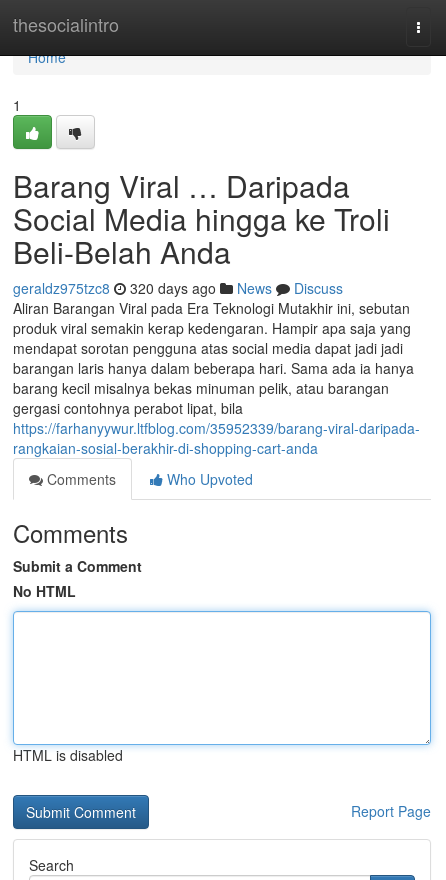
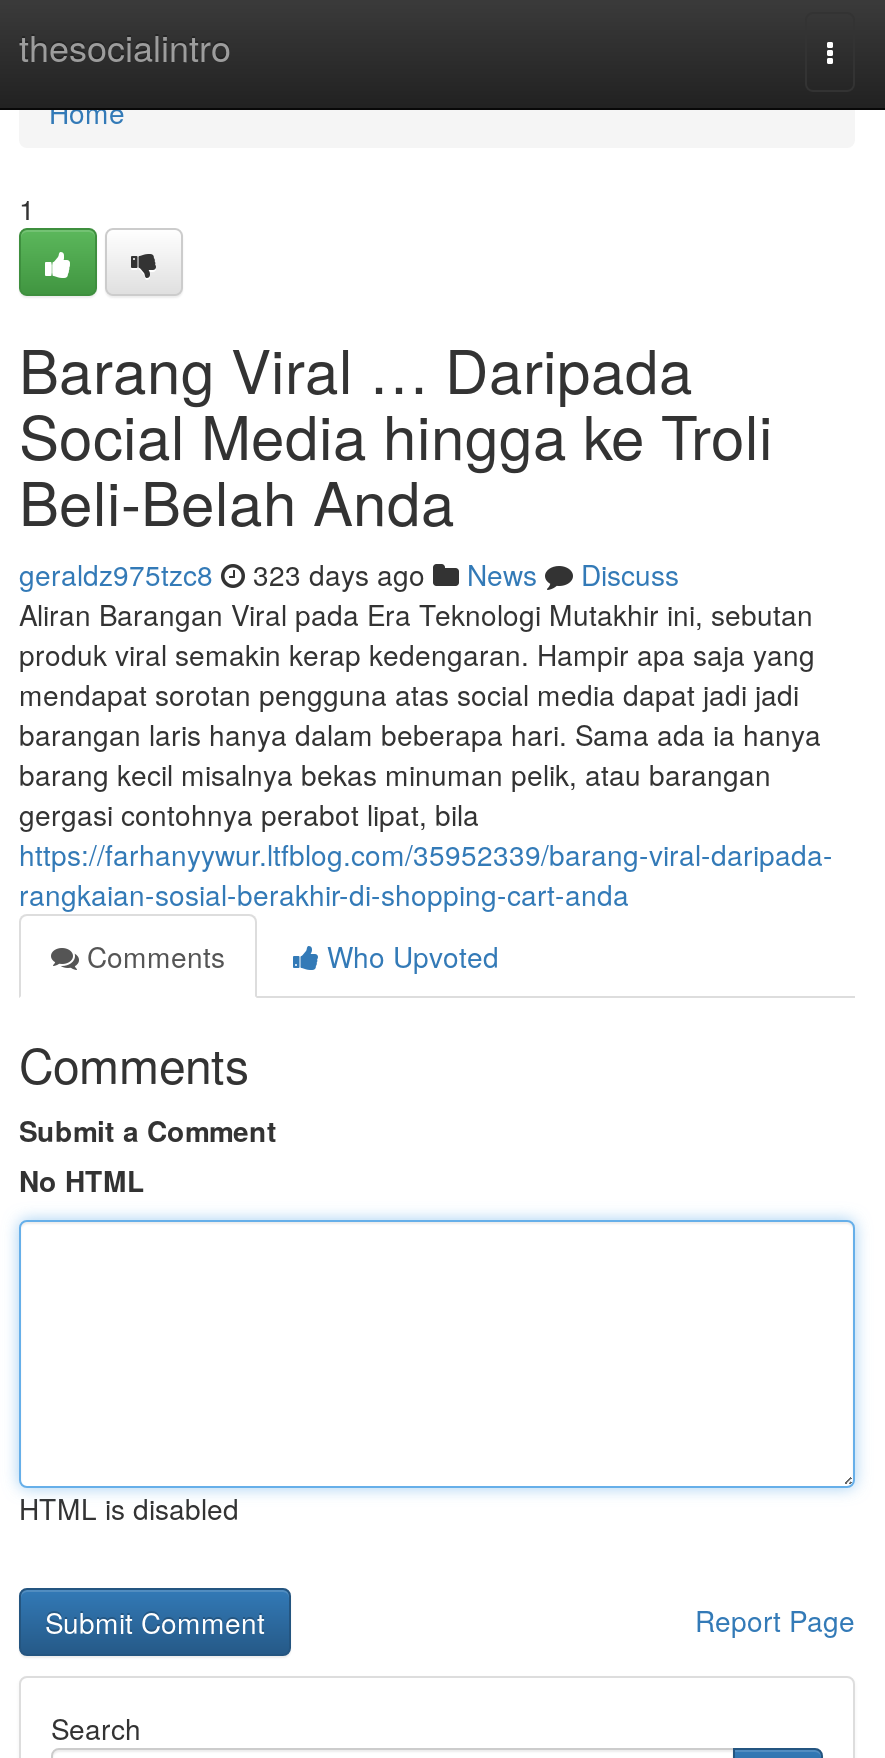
- geraldz975tzc8 320 days ago News Discuss
+ geraldz975tzc8 323 days ago News Discuss
